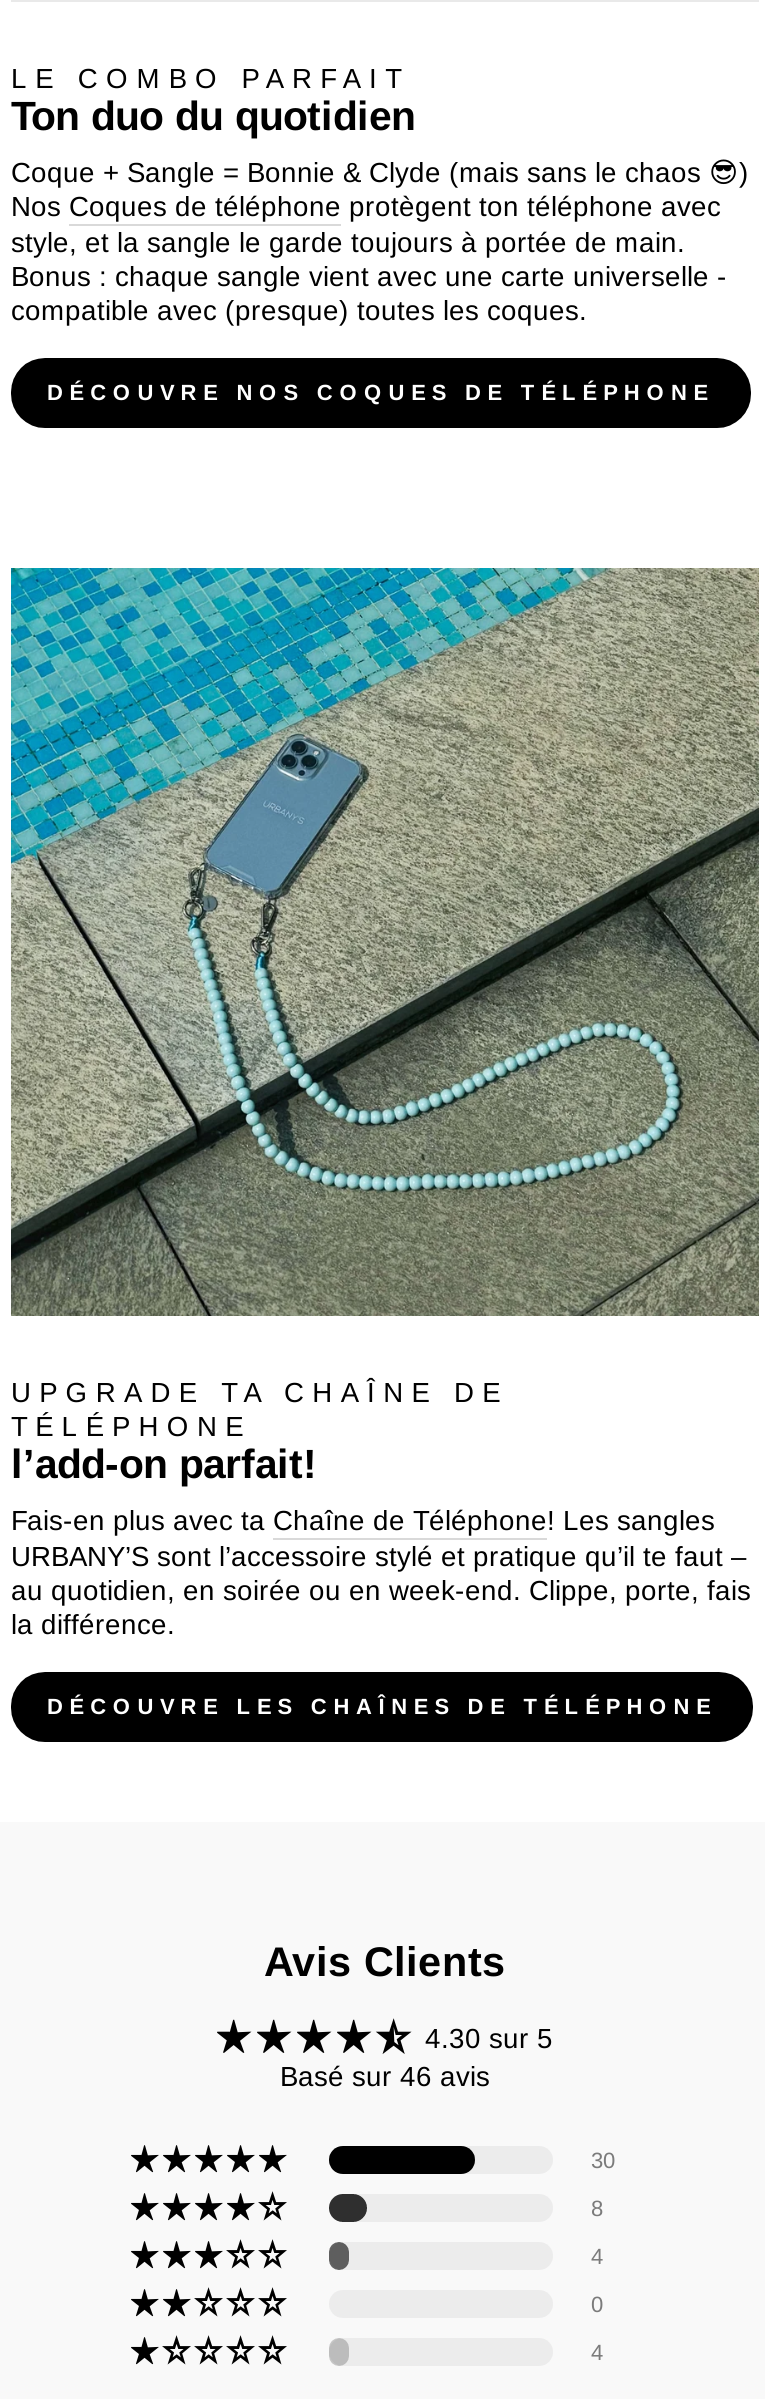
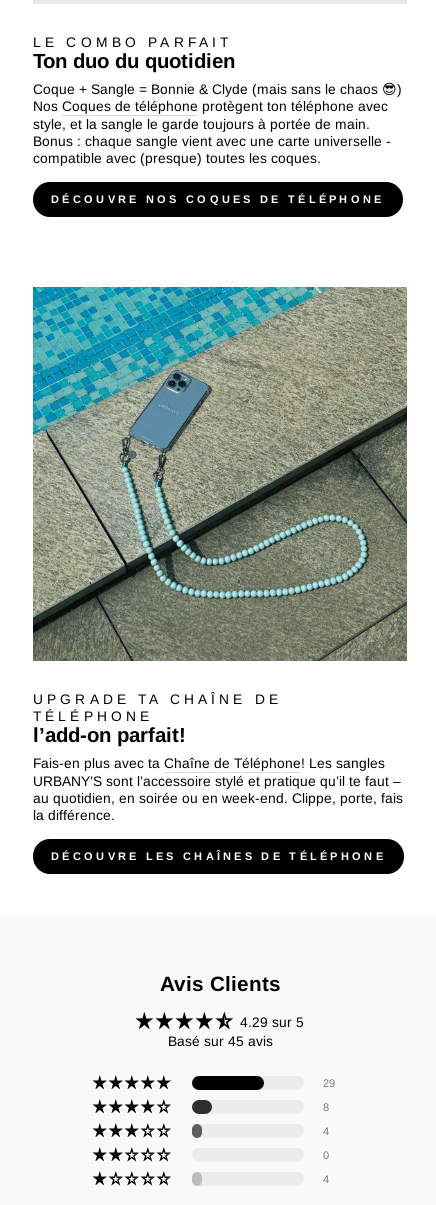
- 4.30 sur 5
+ 4.29 sur 5

- Basé sur 46 avis
+ Basé sur 45 avis

- 30
+ 29
